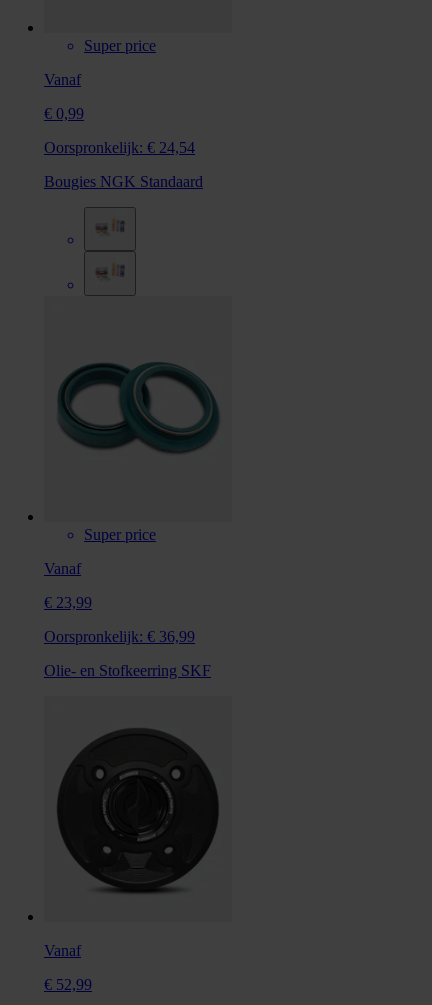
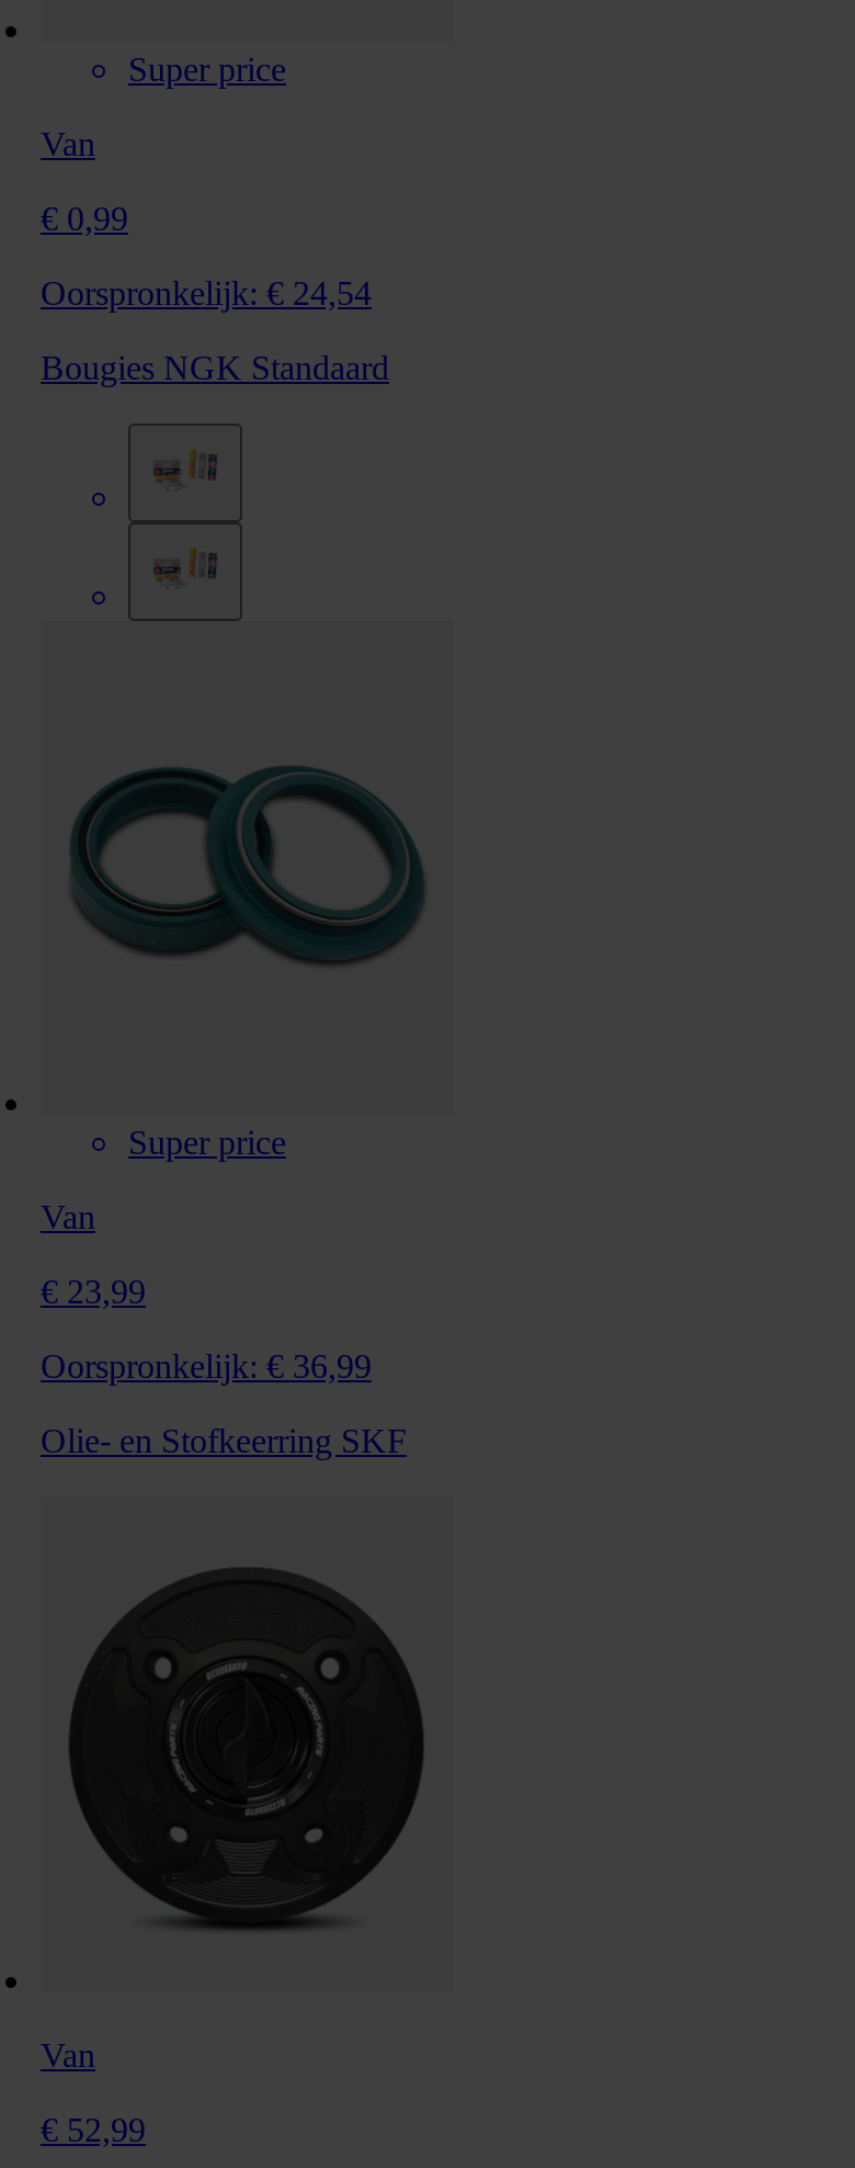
- Vanaf
+ Van

- Vanaf
+ Van

- Vanaf
+ Van
